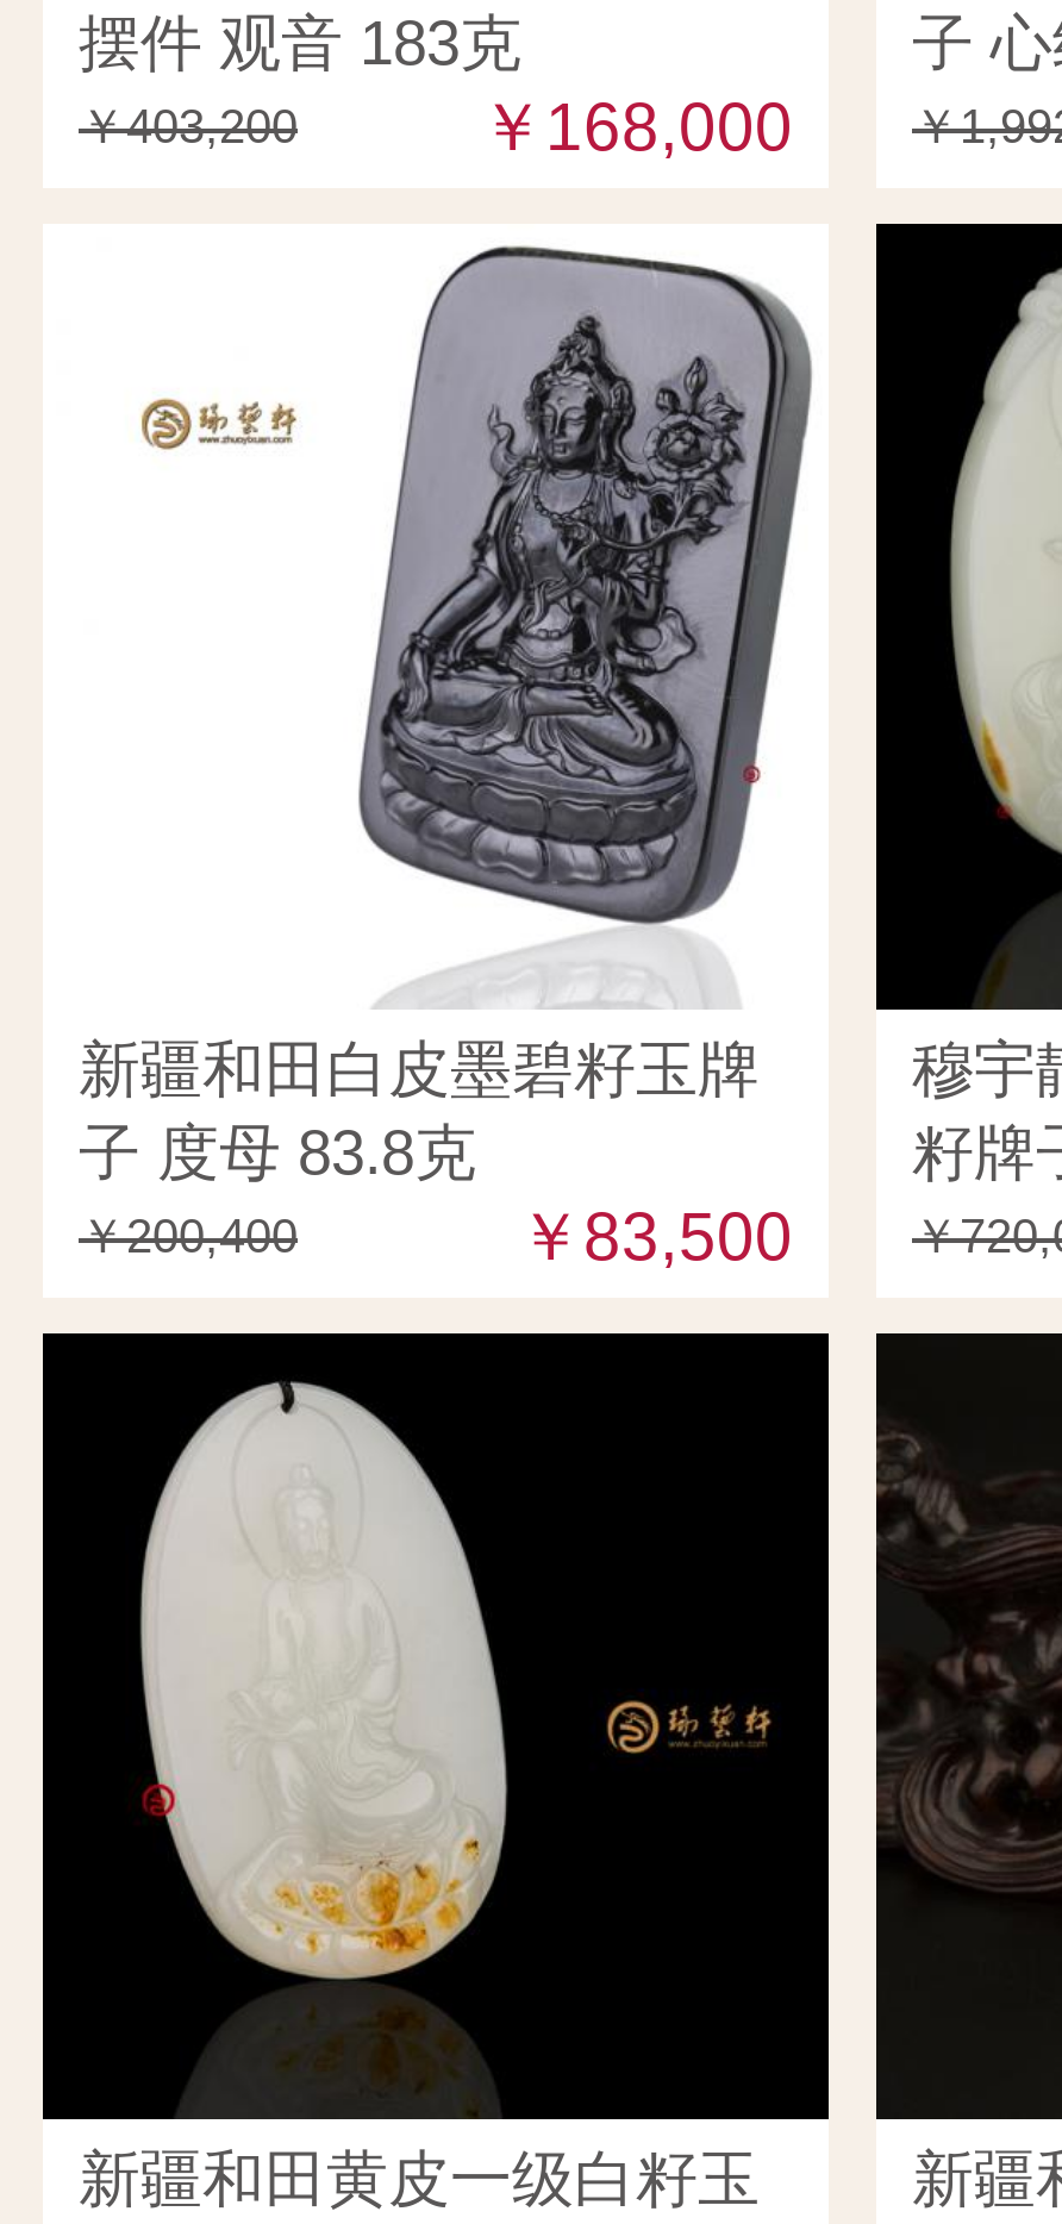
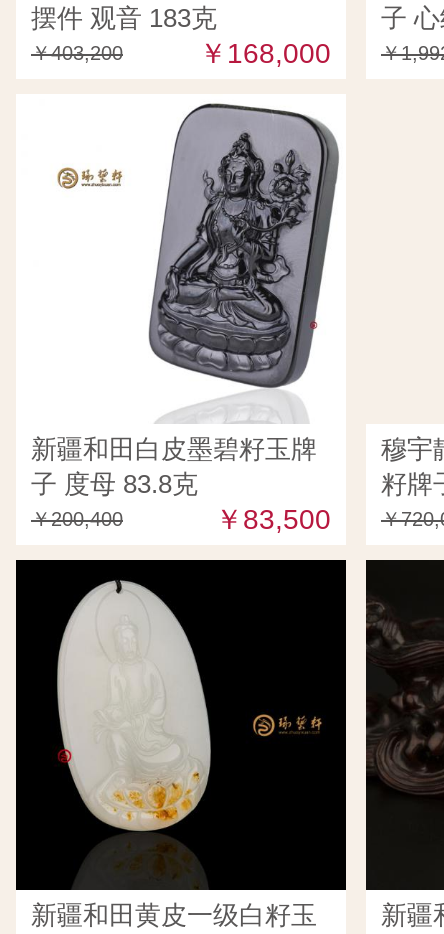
- [image]
